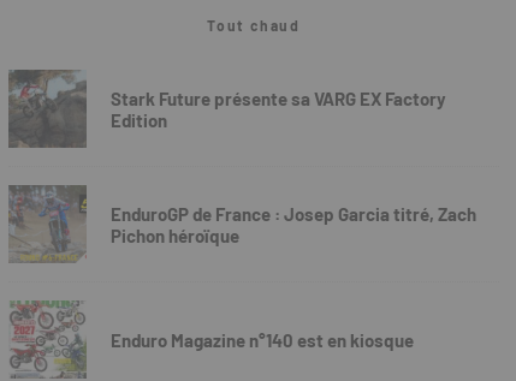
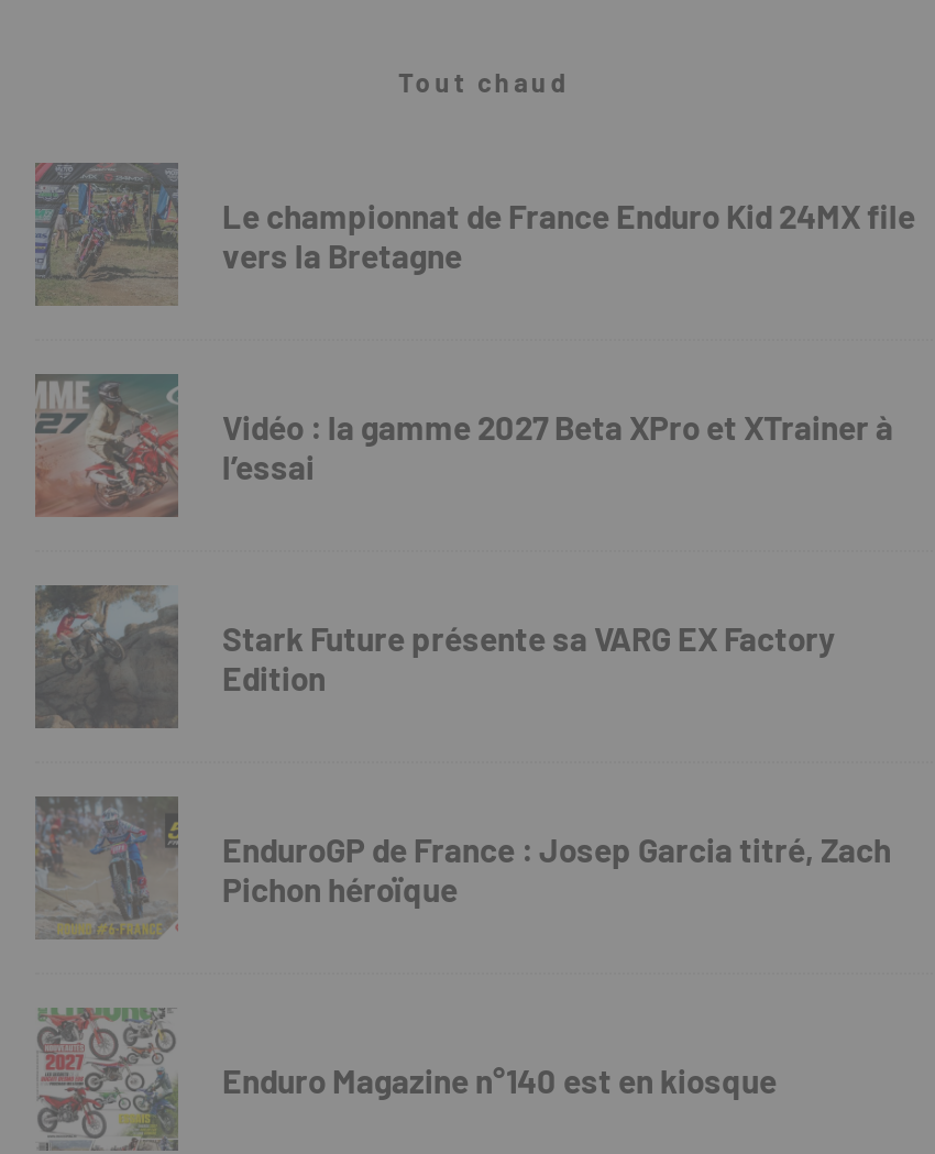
+ [image]
+ Le championnat de France Enduro Kid 24MX file
+ vers la Bretagne

+ [image]
+ Vidéo : la gamme 2027 Beta XPro et XTrainer à
+ l’essai
